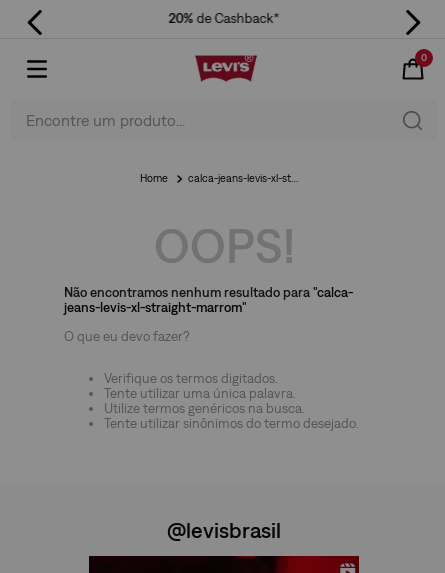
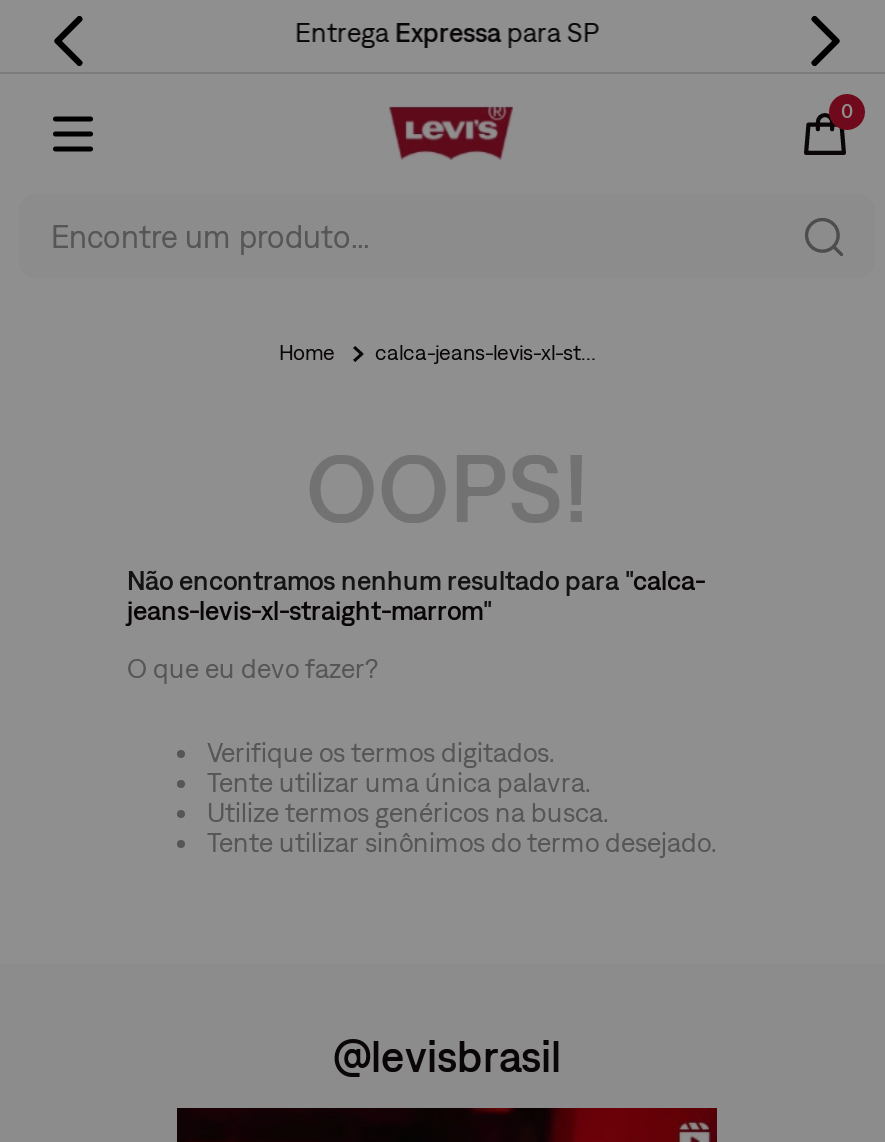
- 20% de Cashback*
+ Entrega Expressa para SP
